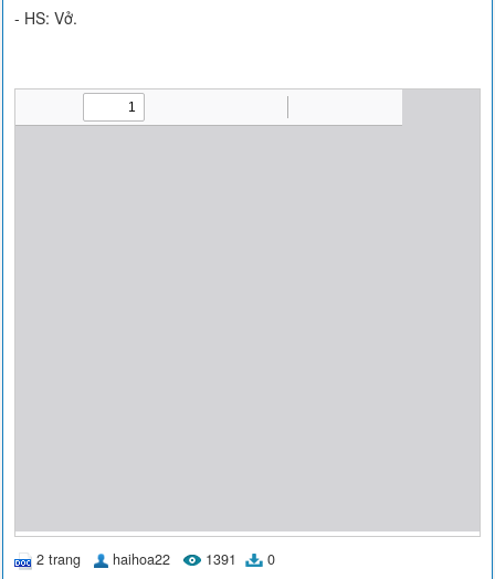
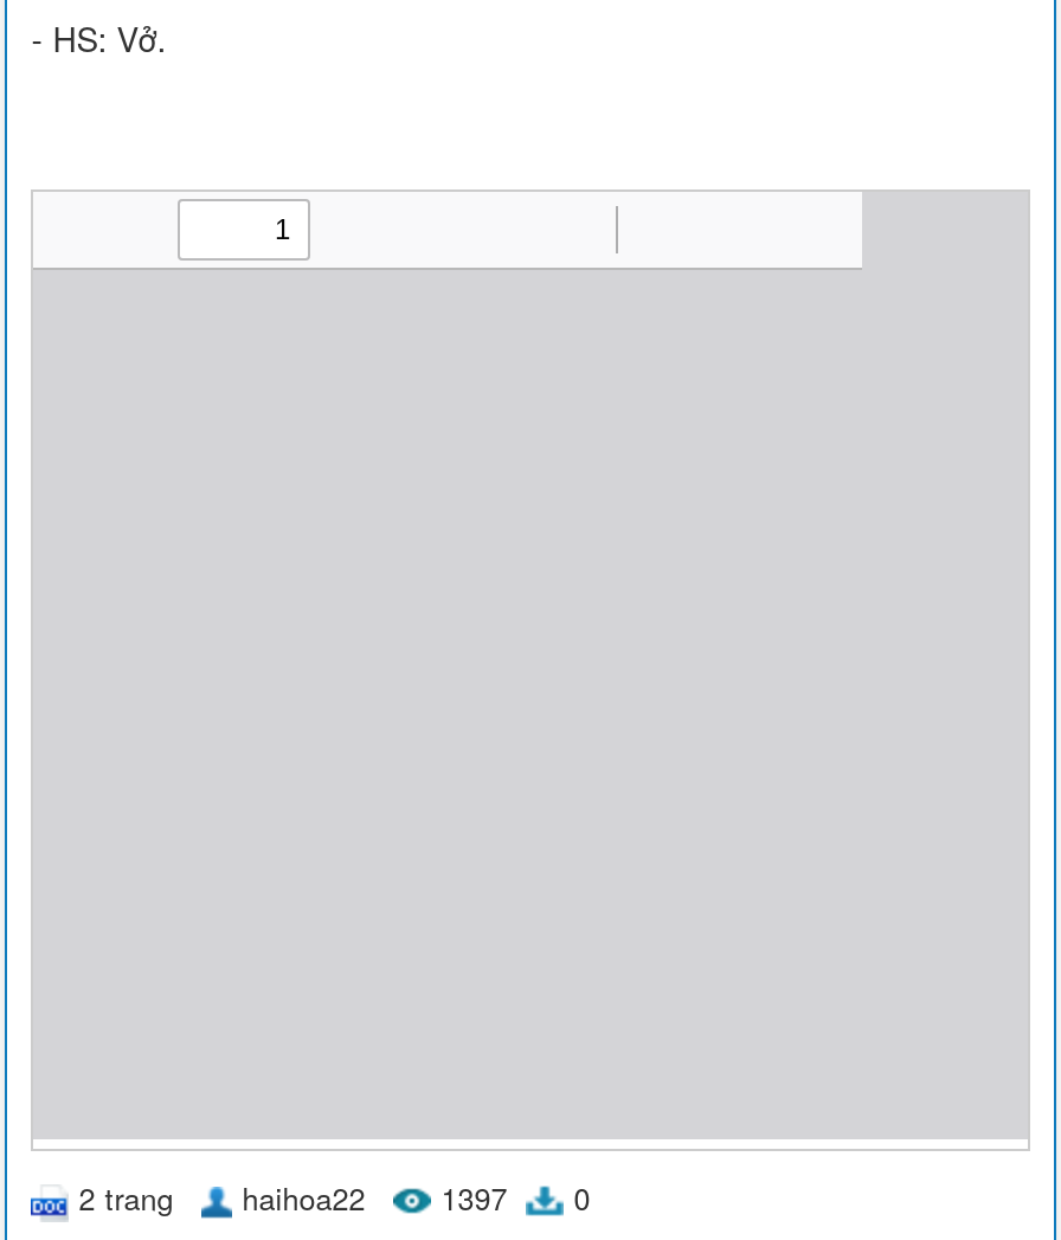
- 2 trang haihoa22 1391 0
+ 2 trang haihoa22 1397 0
